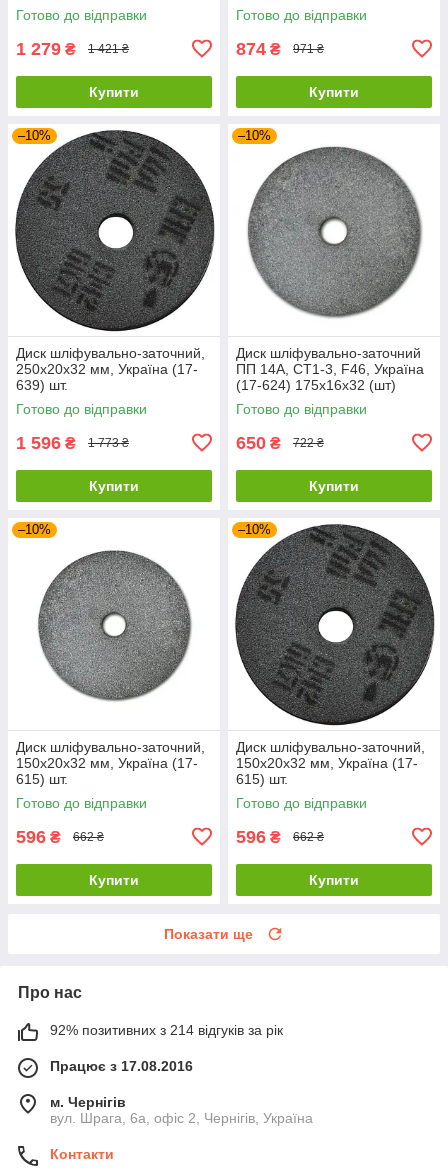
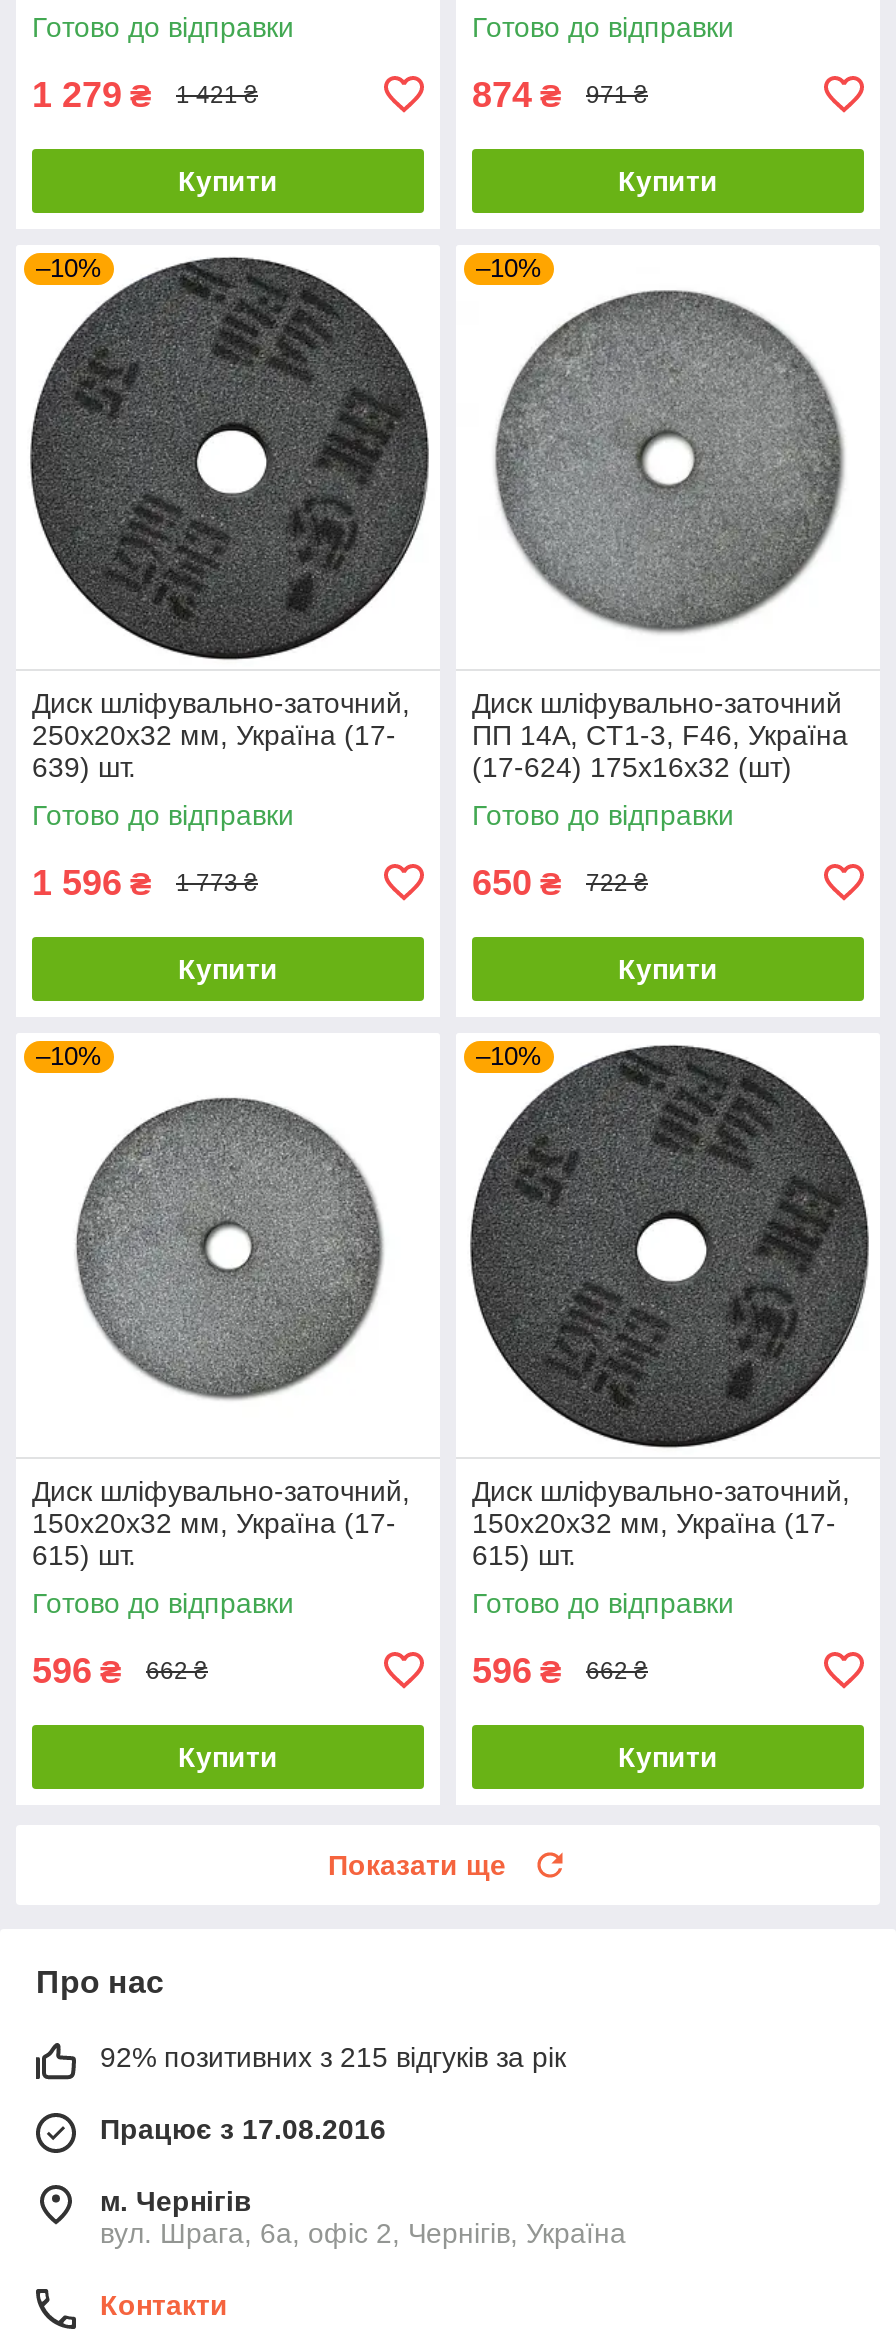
- 92% позитивних з 214 відгуків за рік
+ 92% позитивних з 215 відгуків за рік
